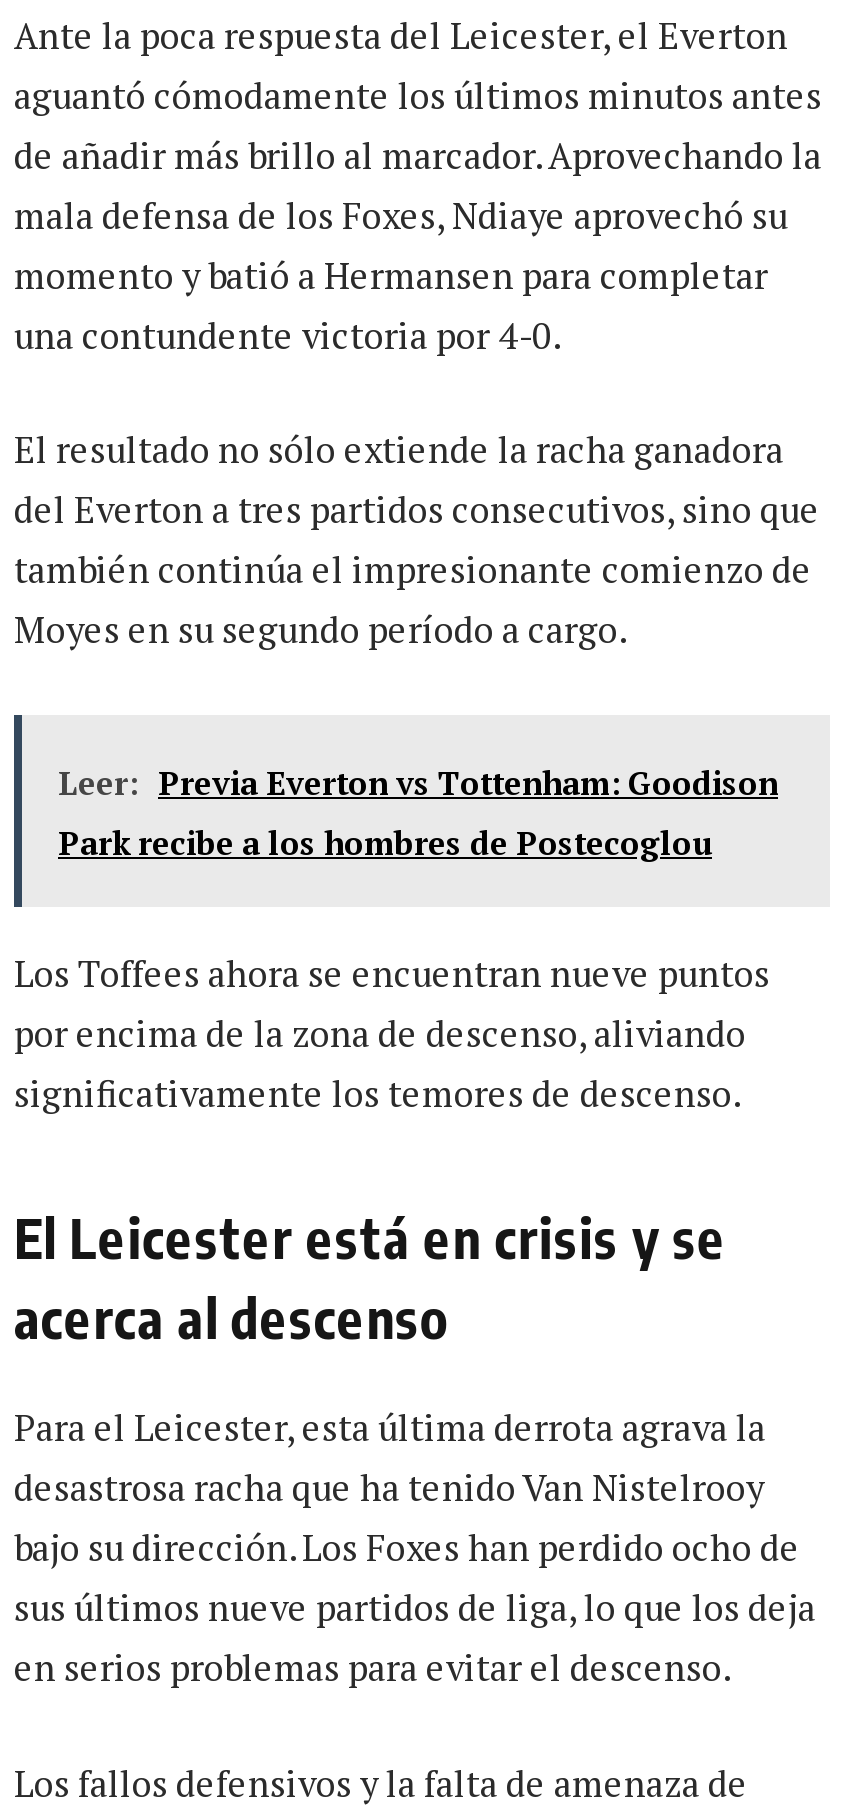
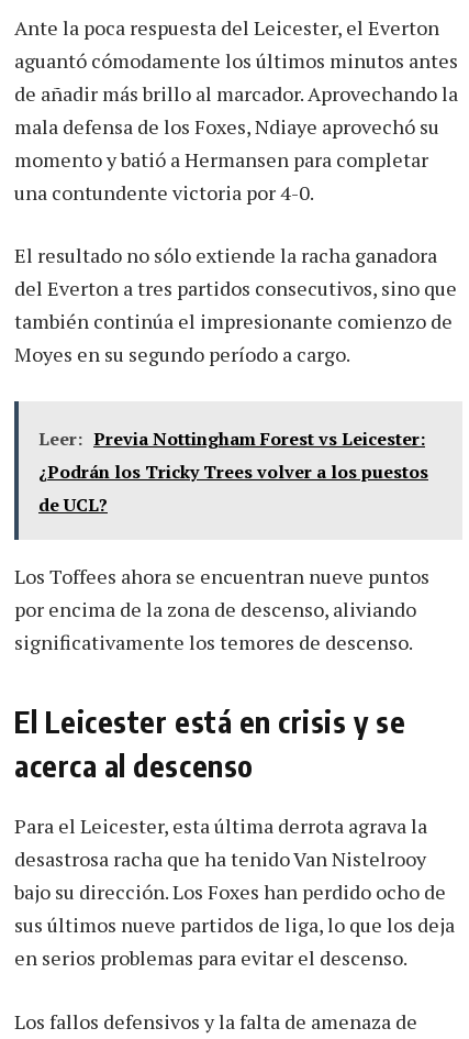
- Leer: Previa Everton vs Tottenham: Goodison
- Park recibe a los hombres de Postecoglou
+ Leer: Previa Nottingham Forest vs Leicester:
+ ¿Podrán los Tricky Trees volver a los puestos
+ de UCL?
